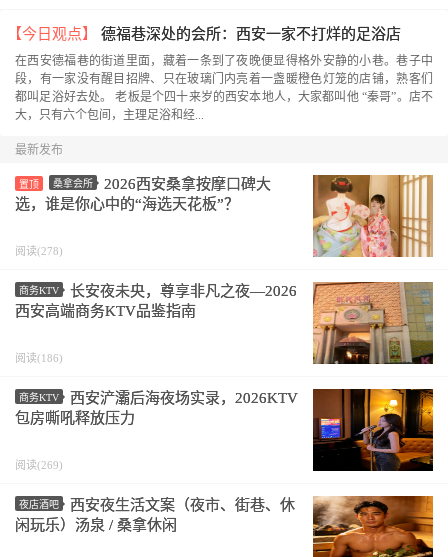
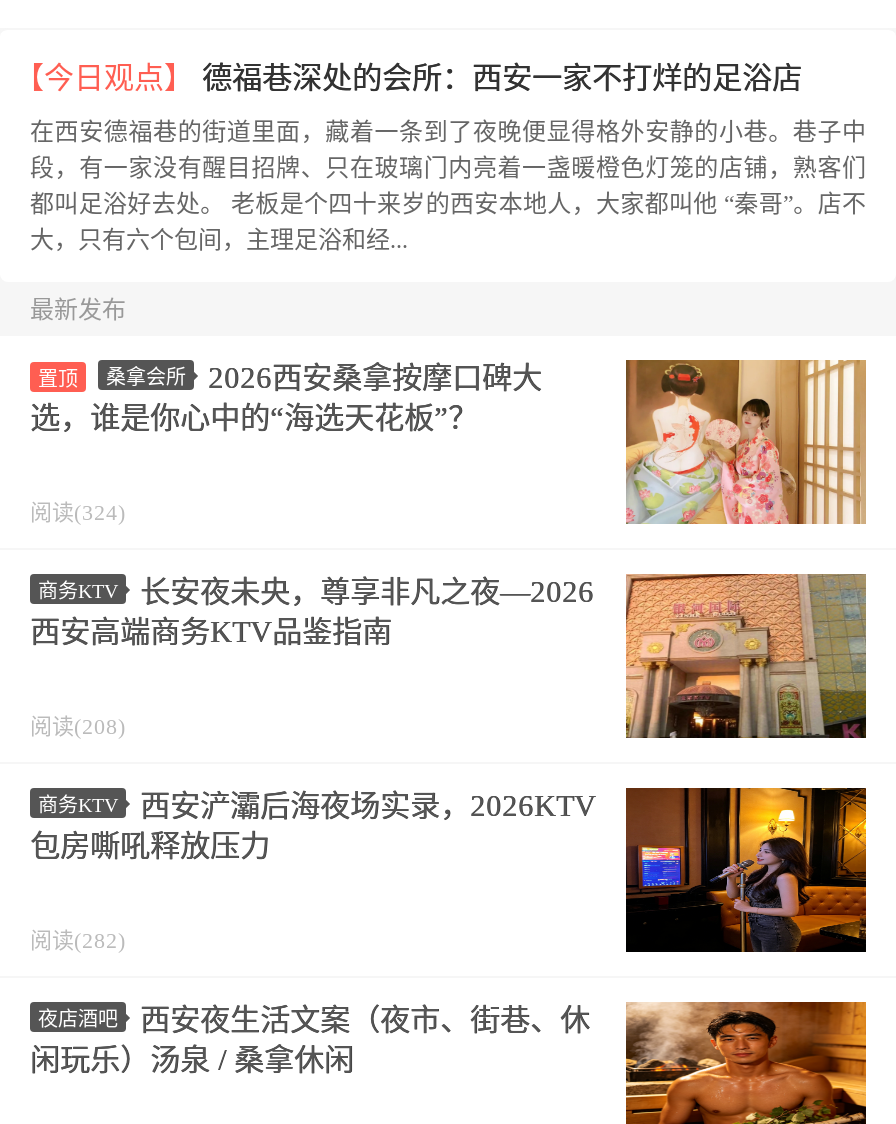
- 阅读(278)
+ 阅读(324)

- 阅读(186)
+ 阅读(208)

- 阅读(269)
+ 阅读(282)
